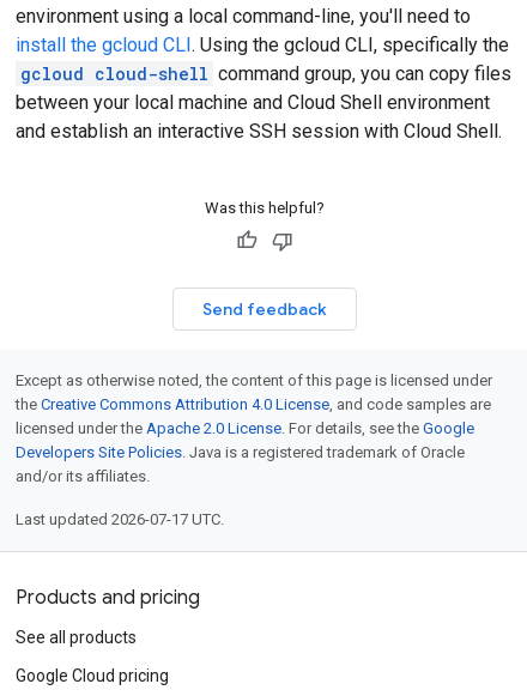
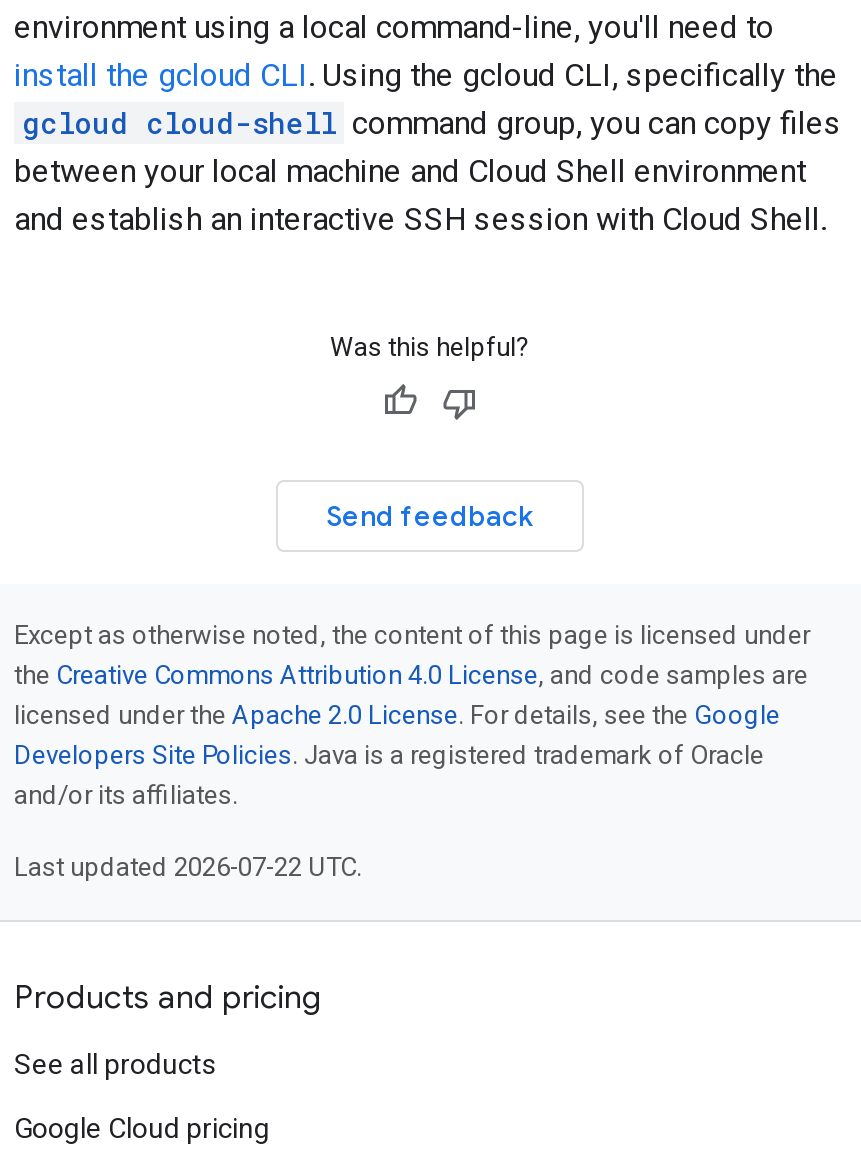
- Last updated 2026-07-17 UTC.
+ Last updated 2026-07-22 UTC.
